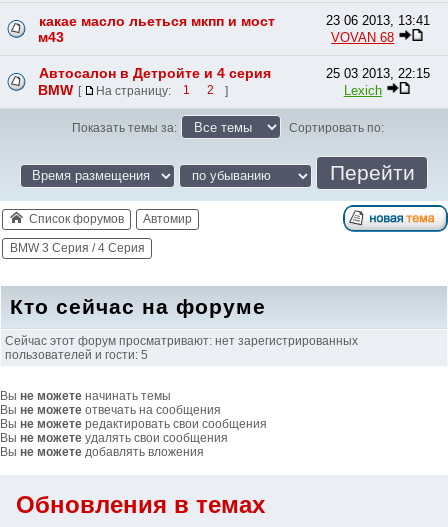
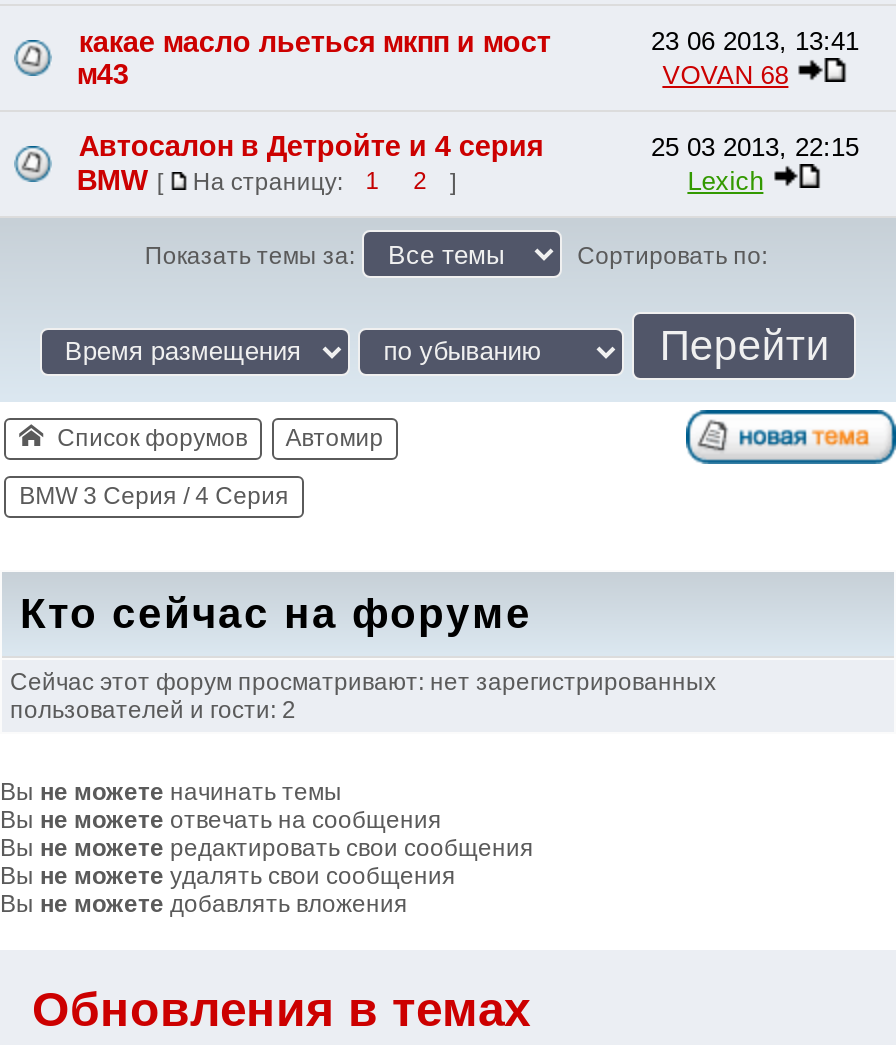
- пользователей и гости: 5
+ пользователей и гости: 2
